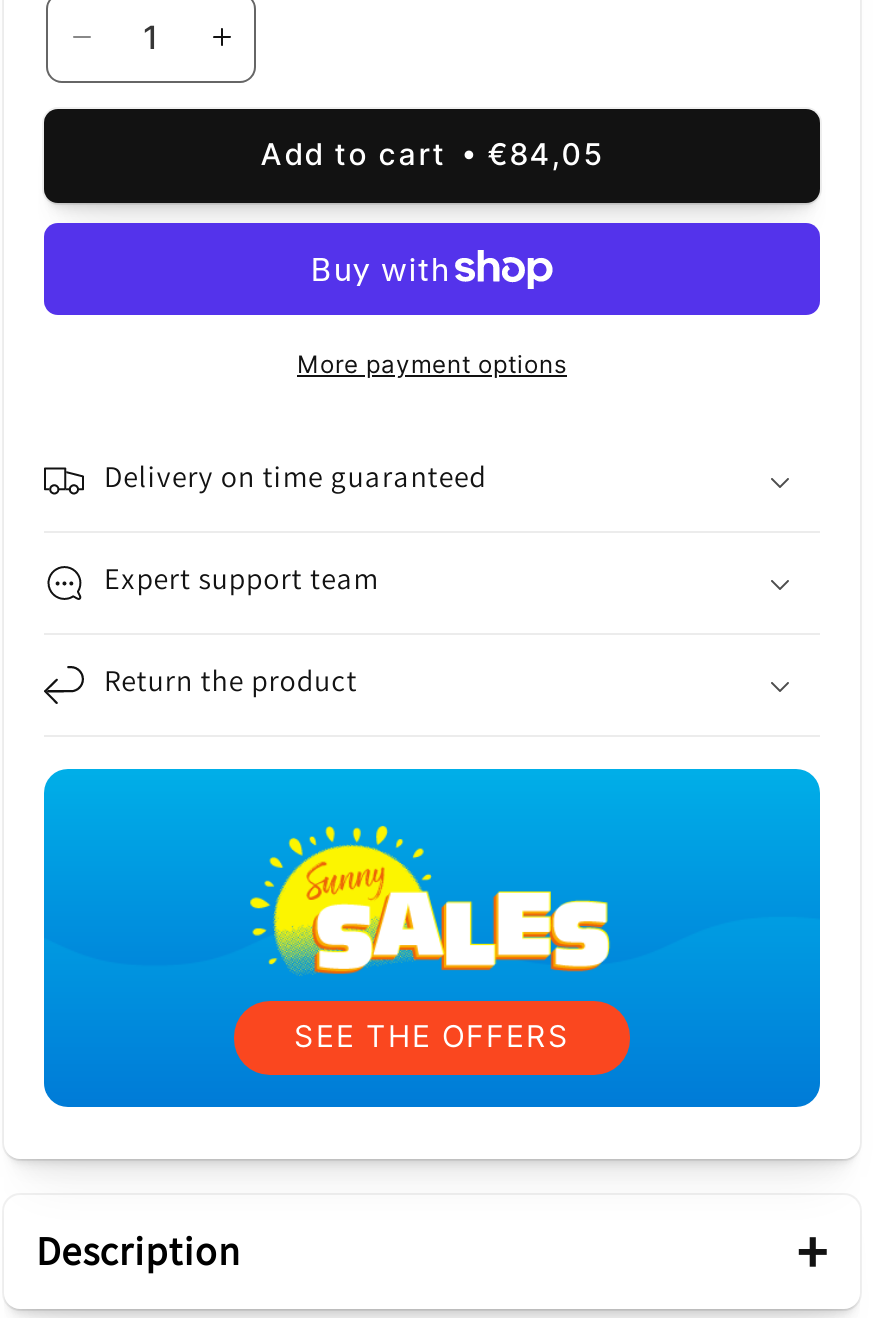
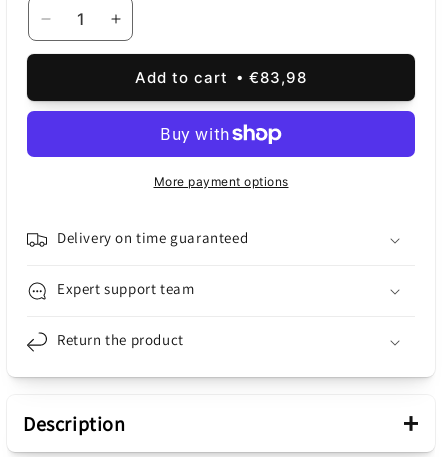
- €84,05
+ €83,98

- [image]
- SEE THE OFFERS
